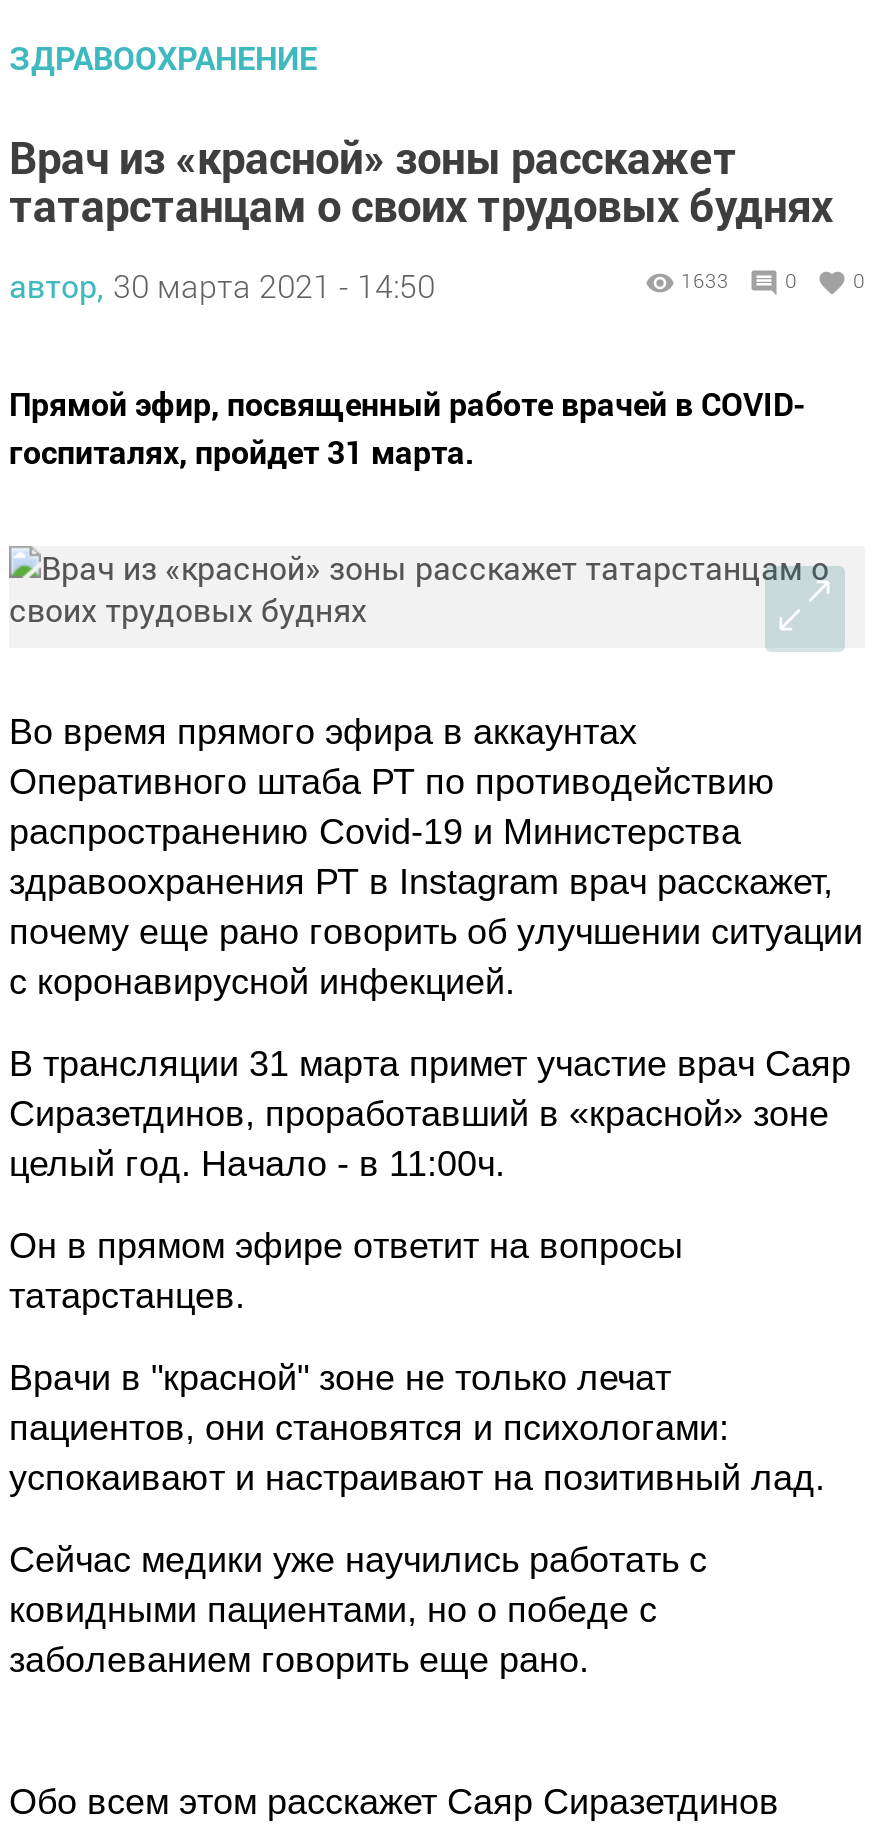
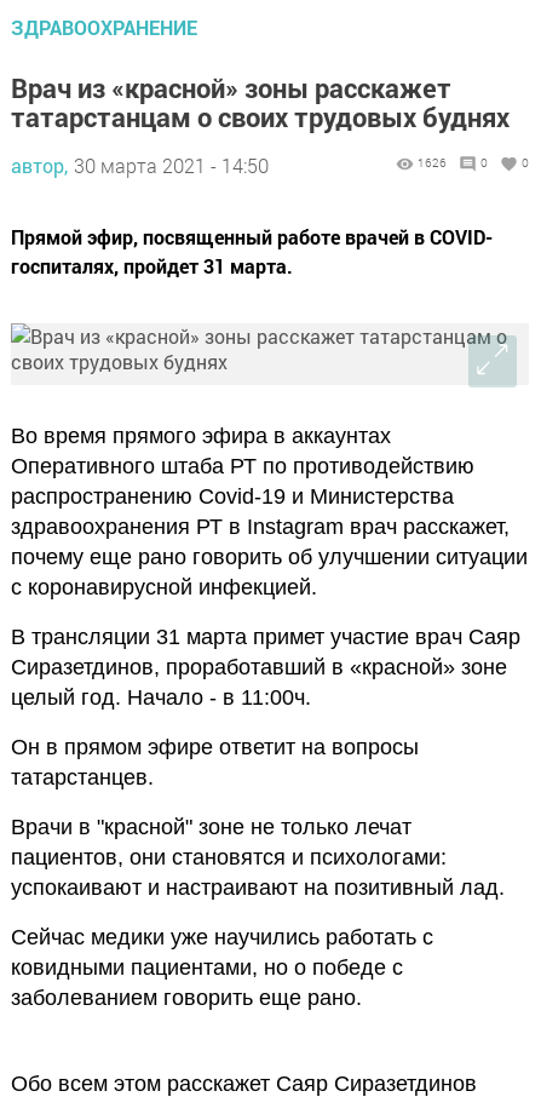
- 1633
+ 1626
